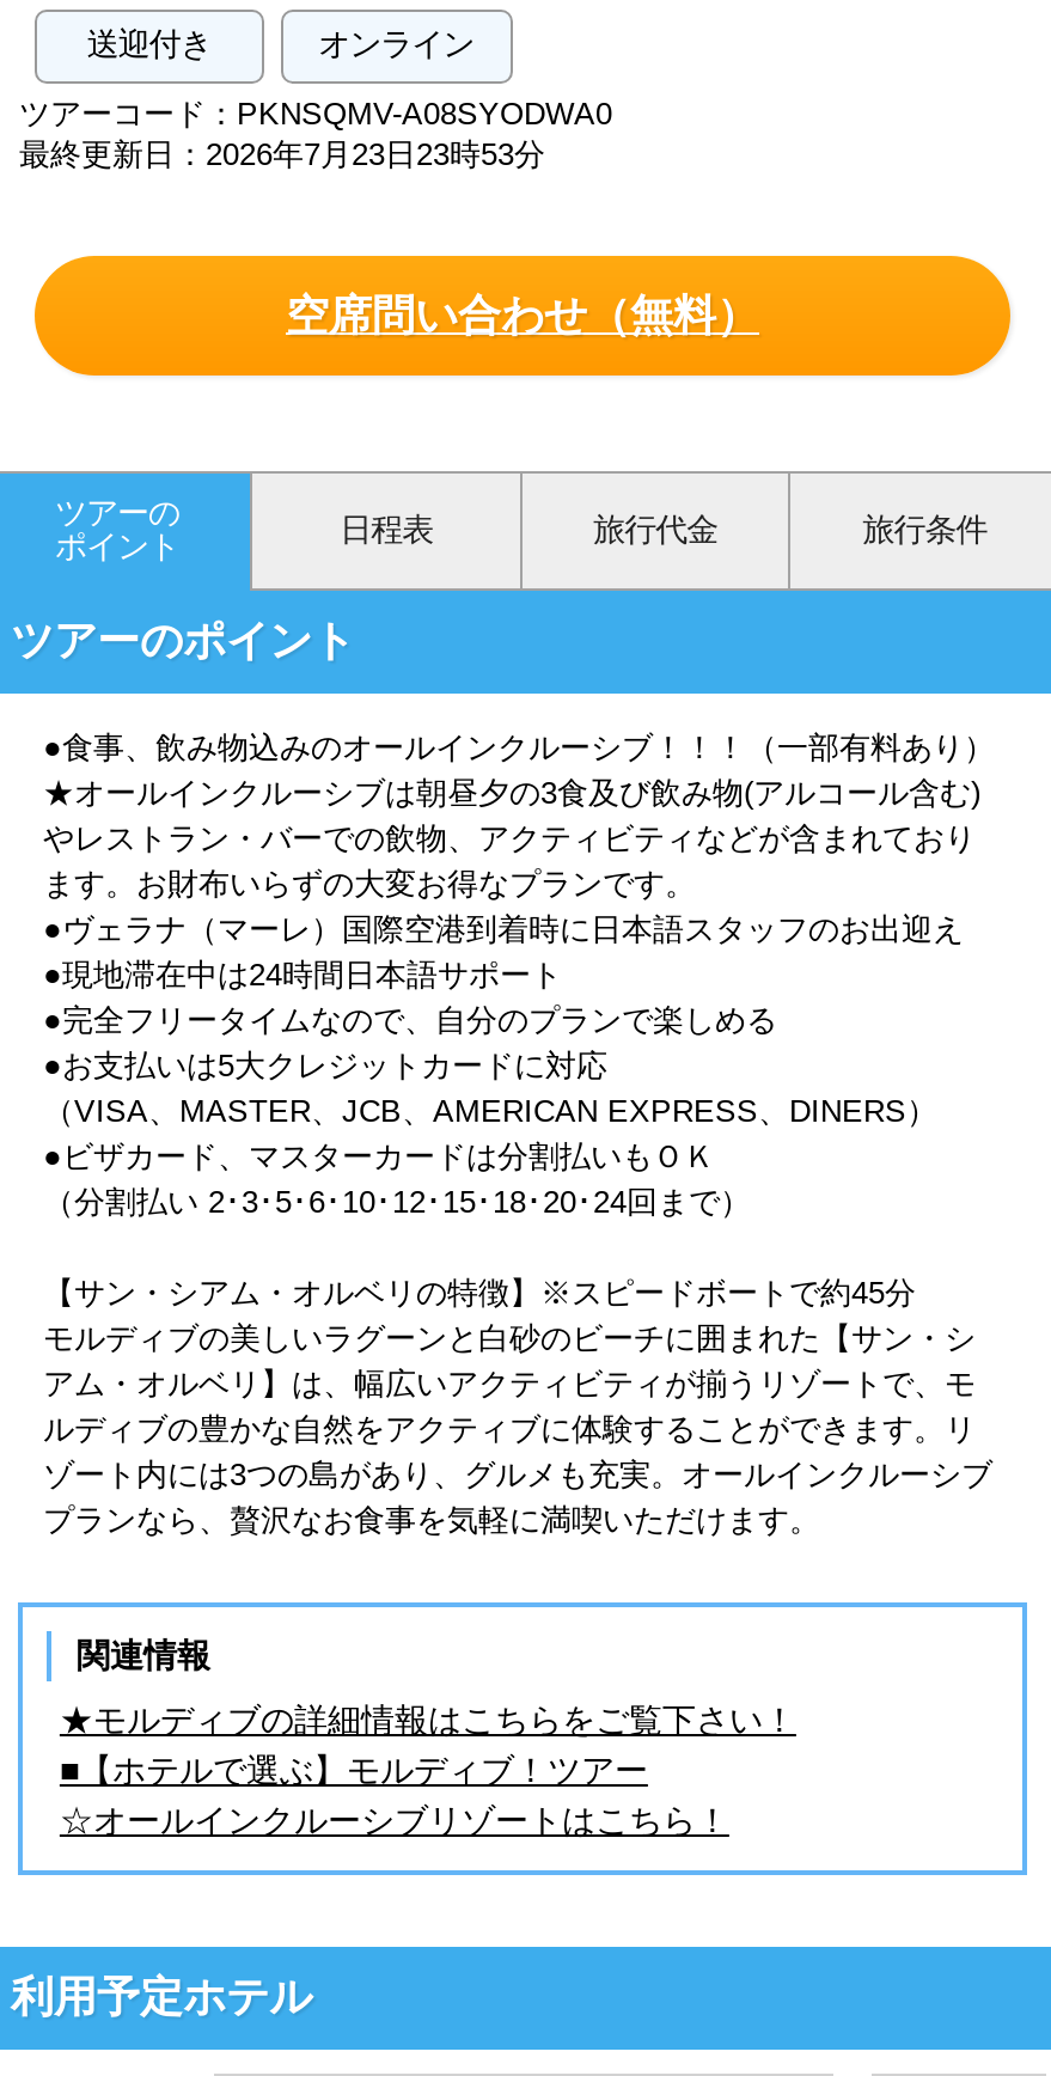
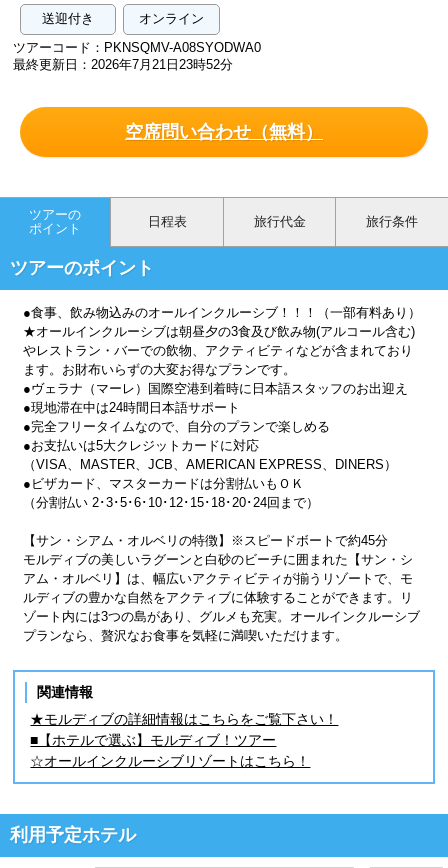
- 最終更新日：2026年7月23日23時53分
+ 最終更新日：2026年7月21日23時52分
